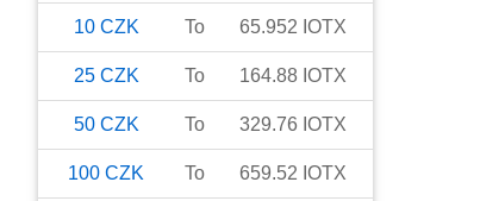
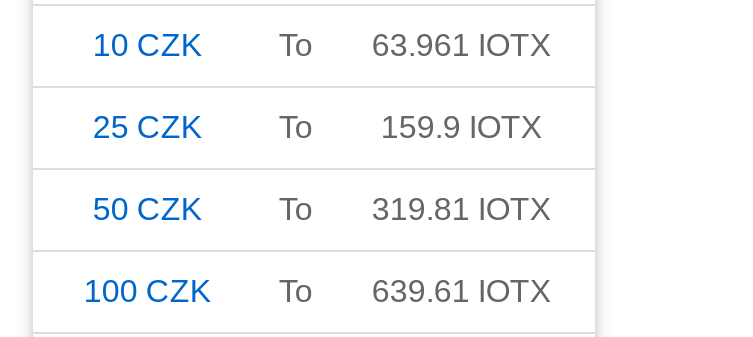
- To 65.952 IOTX
+ To 63.961 IOTX

- To 164.88 IOTX
+ To 159.9 IOTX

- To 329.76 IOTX
+ To 319.81 IOTX

- 100 CZK To 659.52 IOTX
+ 100 CZK To 639.61 IOTX
